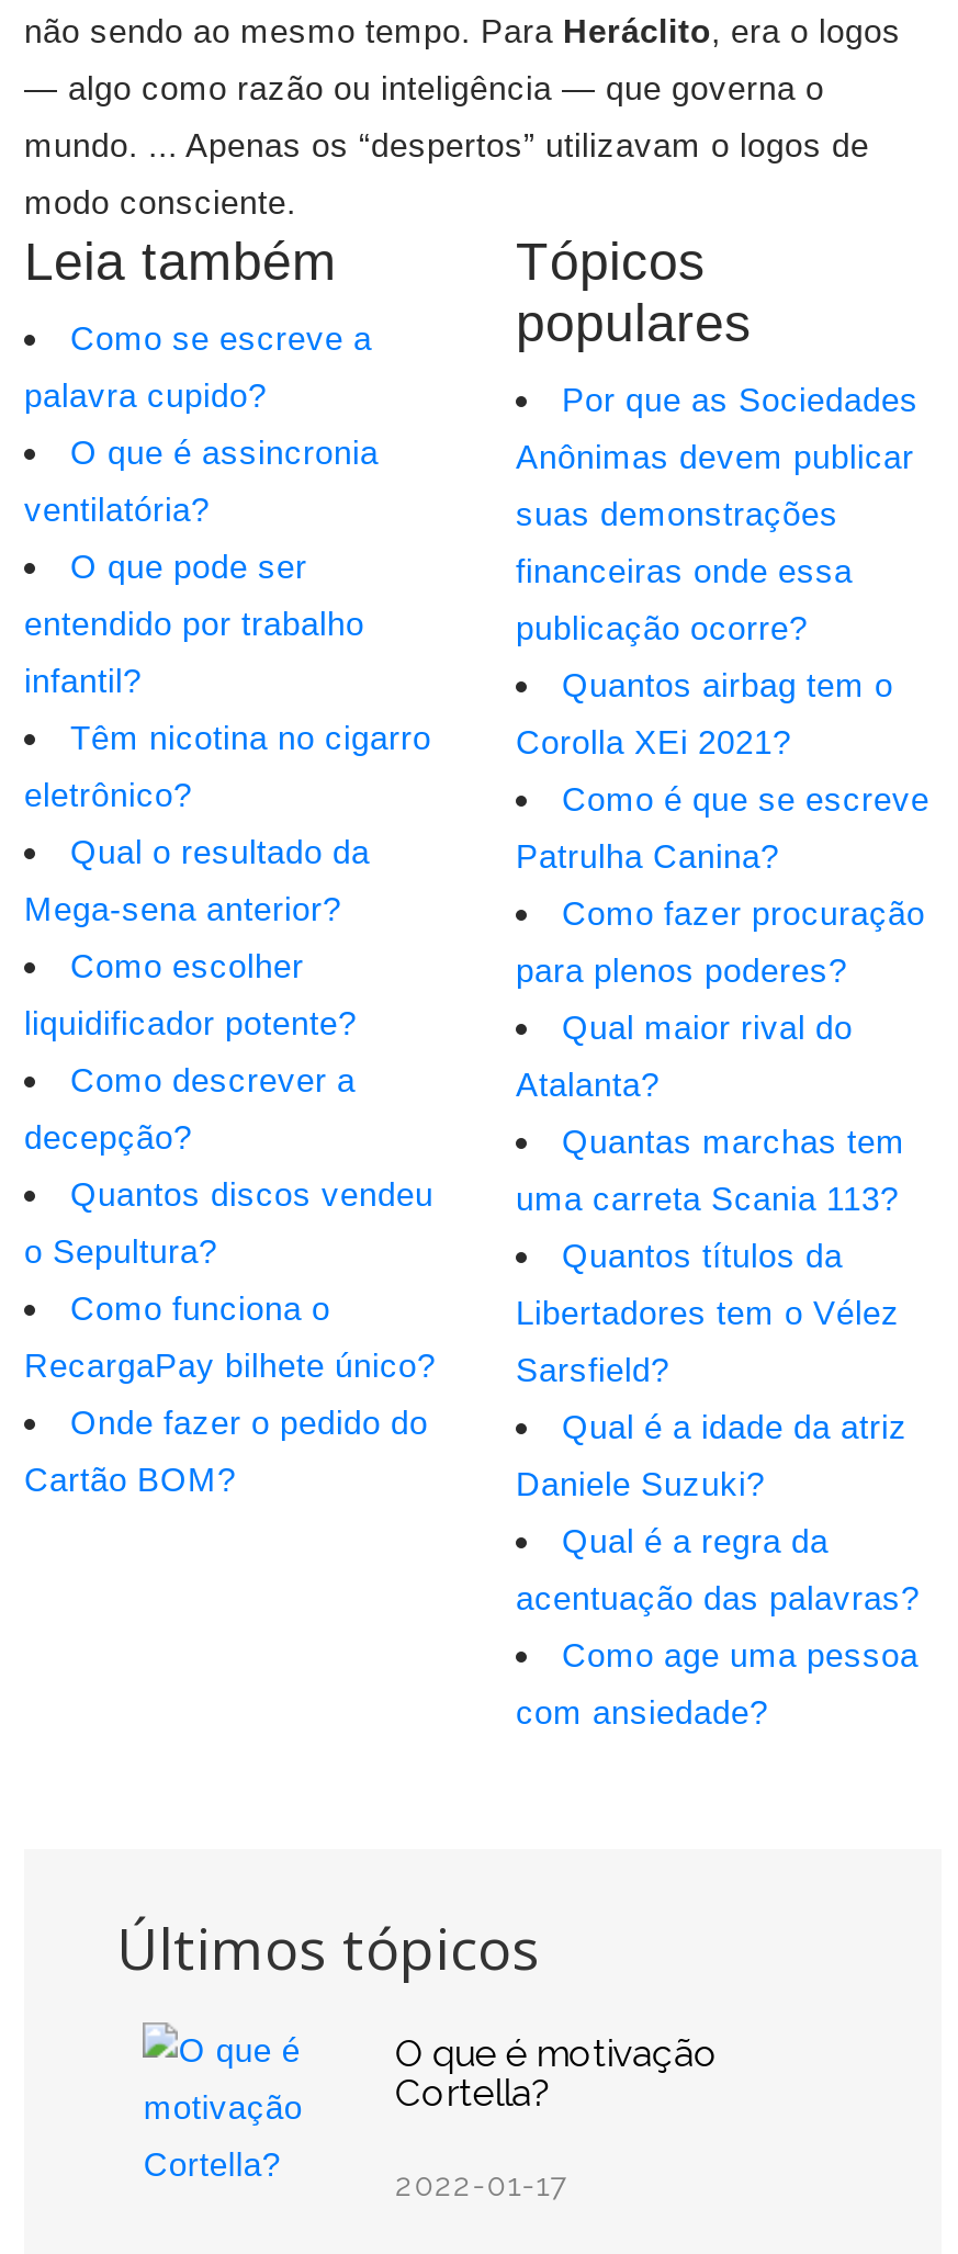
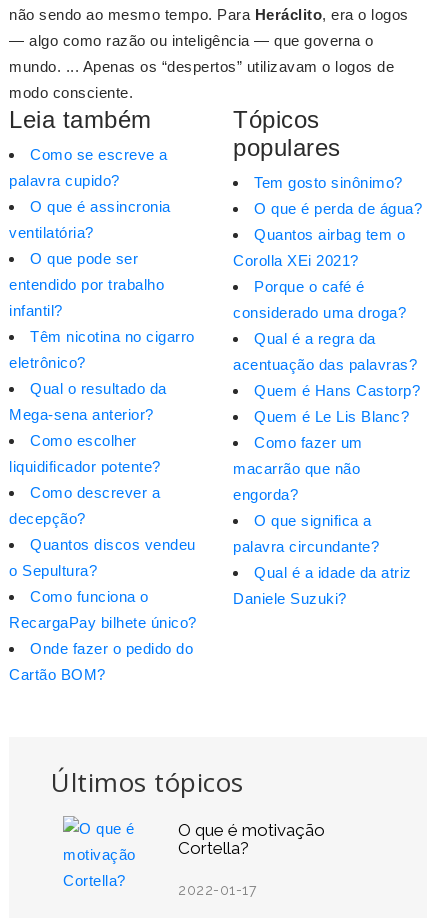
- Por que as Sociedades
- Anônimas devem publicar
- suas demonstrações
- financeiras onde essa
- publicação ocorre?
+ Tem gosto sinônimo?
+ O que é perda de água?

- Como é que se escreve
- Patrulha Canina?
- Como fazer procuração
- para plenos poderes?
- Qual maior rival do
- Atalanta?
- Quantas marchas tem
- uma carreta Scania 113?
- Quantos títulos da
- Libertadores tem o Vélez
- Sarsfield?
+ Porque o café é
+ considerado uma droga?

moved up: Qual é a idade da atriz | Daniele Suzuki?

moved up: Qual é a regra da | acentuação das palavras?

- Como age uma pessoa
- com ansiedade?
+ Quem é Hans Castorp?
+ Quem é Le Lis Blanc?
+ Como fazer um
+ macarrão que não
+ engorda?
+ O que significa a
+ palavra circundante?
